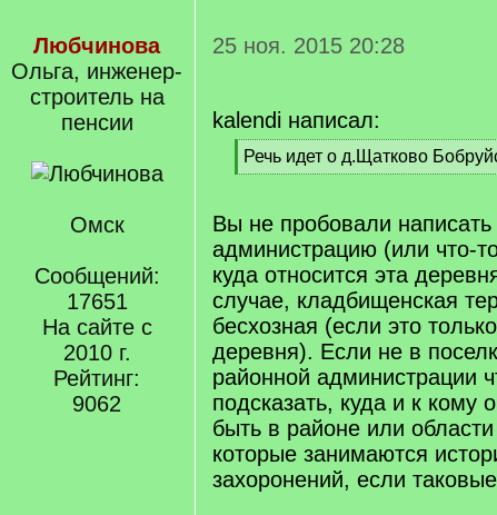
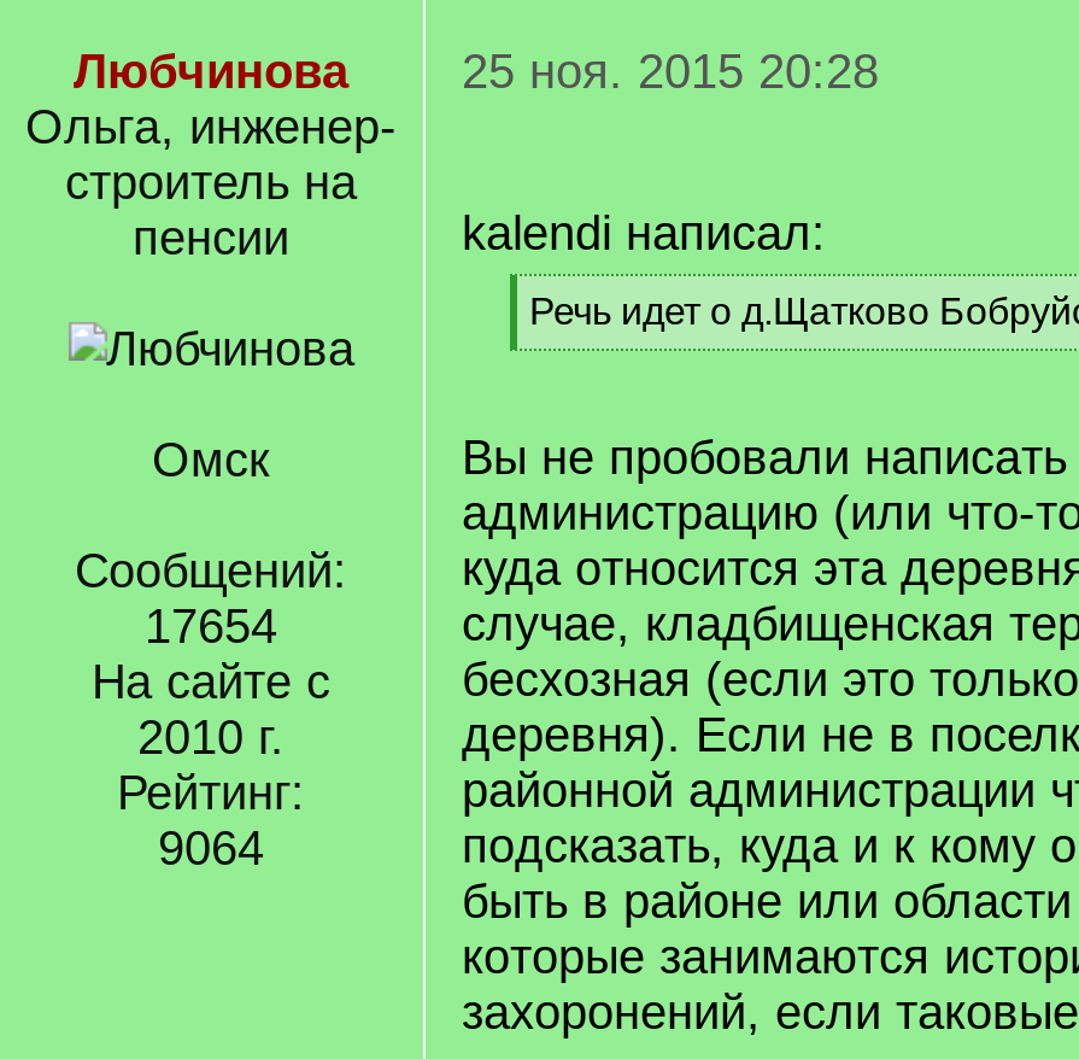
- 17651
+ 17654

- 9062
+ 9064
